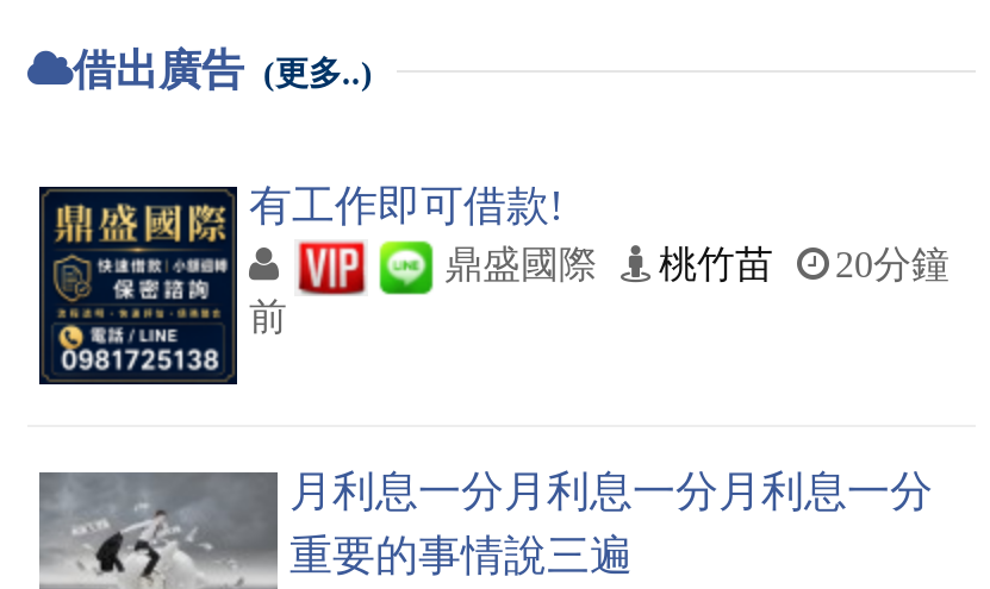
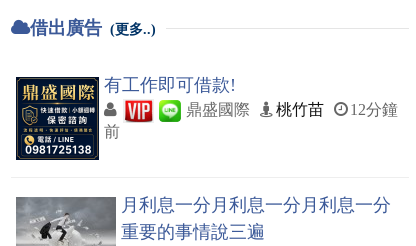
- 鼎盛國際 桃竹苗 20分鐘
+ 鼎盛國際 桃竹苗 12分鐘
